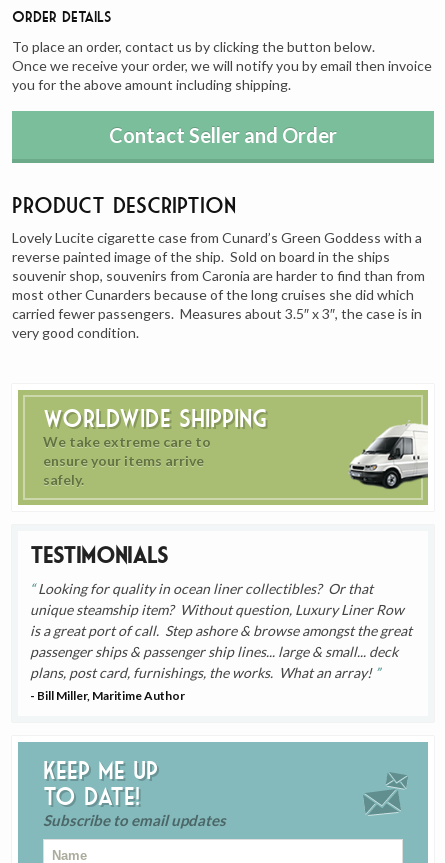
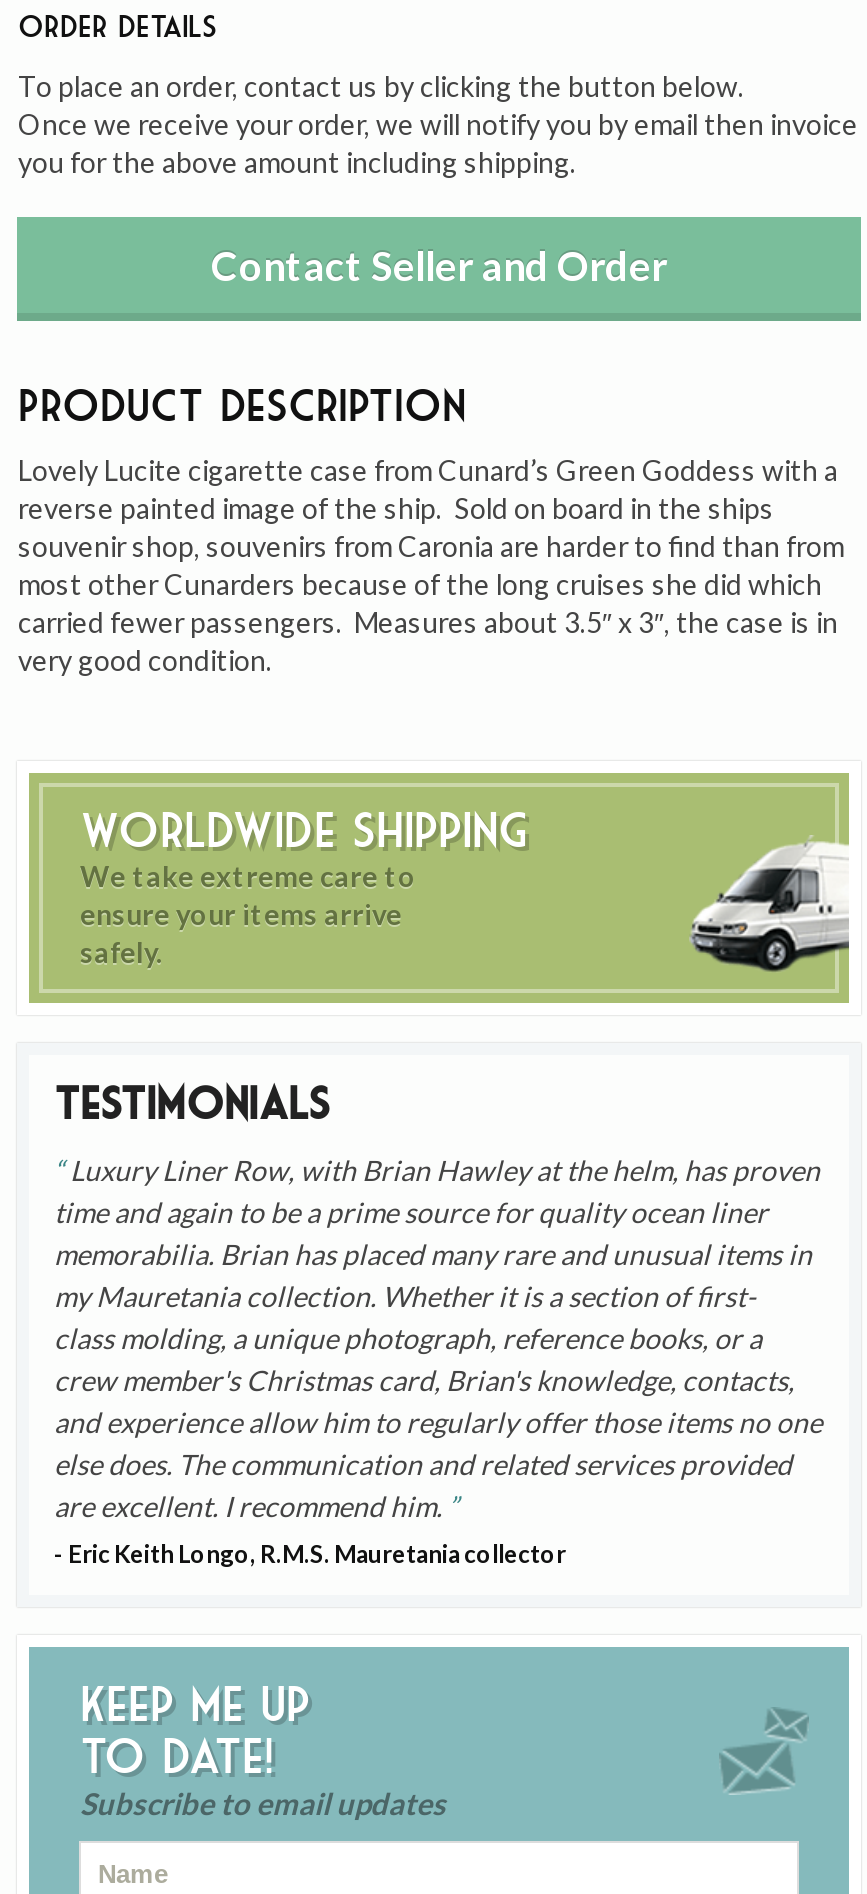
- Looking for quality in ocean liner collectibles? Or that
- unique steamship item? Without question, Luxury Liner Row
- is a great port of call. Step ashore & browse amongst the great
- passenger ships & passenger ship lines... large & small... deck
- plans, post card, furnishings, the works. What an array!
- - Bill Miller, Maritime Author
+ Luxury Liner Row, with Brian Hawley at the helm, has proven
+ time and again to be a prime source for quality ocean liner
+ memorabilia. Brian has placed many rare and unusual items in
+ my Mauretania collection. Whether it is a section of first-
+ class molding, a unique photograph, reference books, or a
+ crew member's Christmas card, Brian's knowledge, contacts,
+ and experience allow him to regularly offer those items no one
+ else does. The communication and related services provided
+ are excellent. I recommend him.
+ - Eric Keith Longo, R.M.S. Mauretania collector
